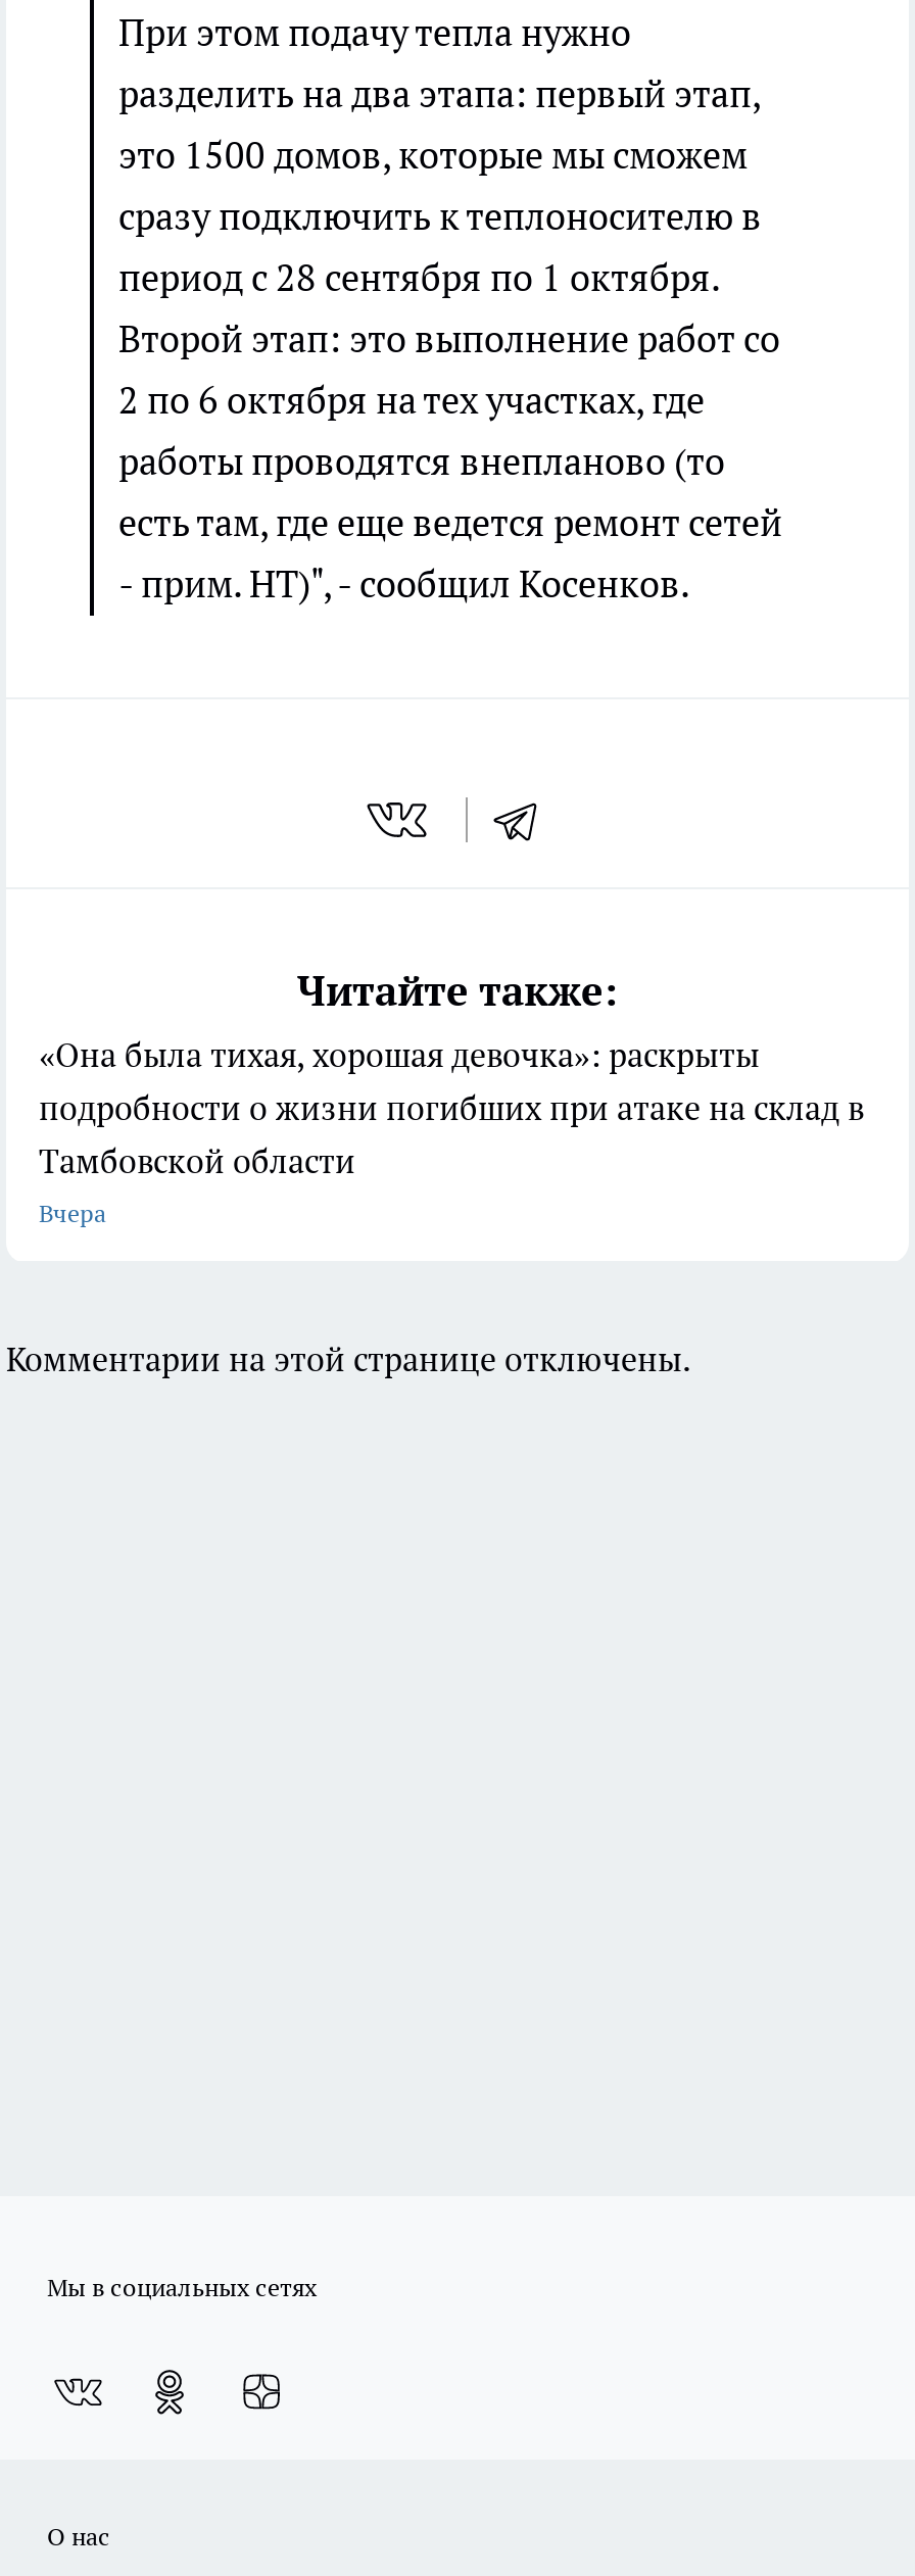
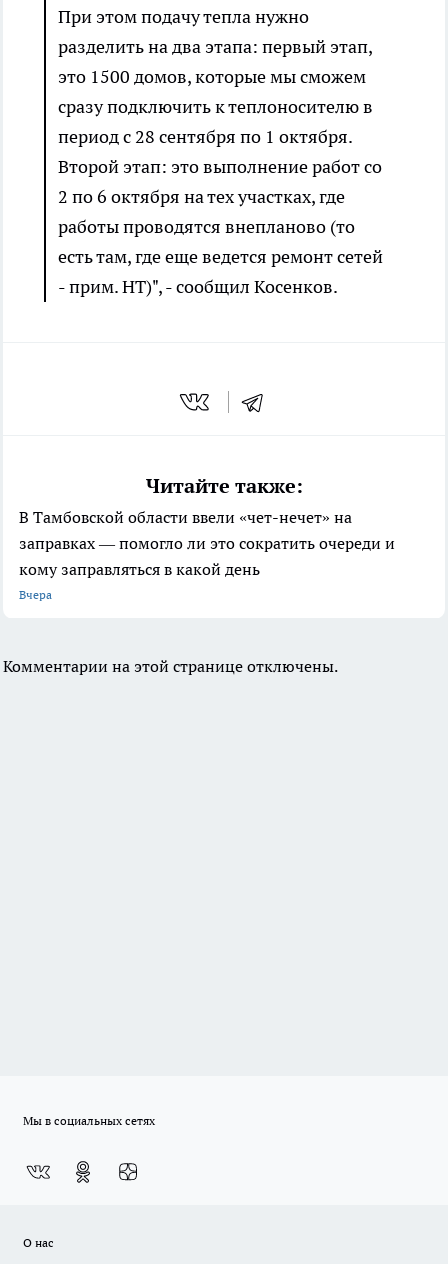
- «Она была тихая, хорошая девочка»: раскрыты
- подробности о жизни погибших при атаке на склад в
- Тамбовской области
+ В Тамбовской области ввели «чет-нечет» на
+ заправках — помогло ли это сократить очереди и
+ кому заправляться в какой день
